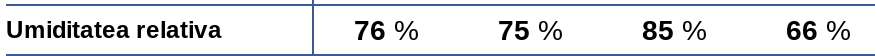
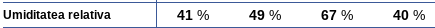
- 76%
+ 41%

- 75%
+ 49%

- 85%
+ 67%

- 66%
+ 40%
